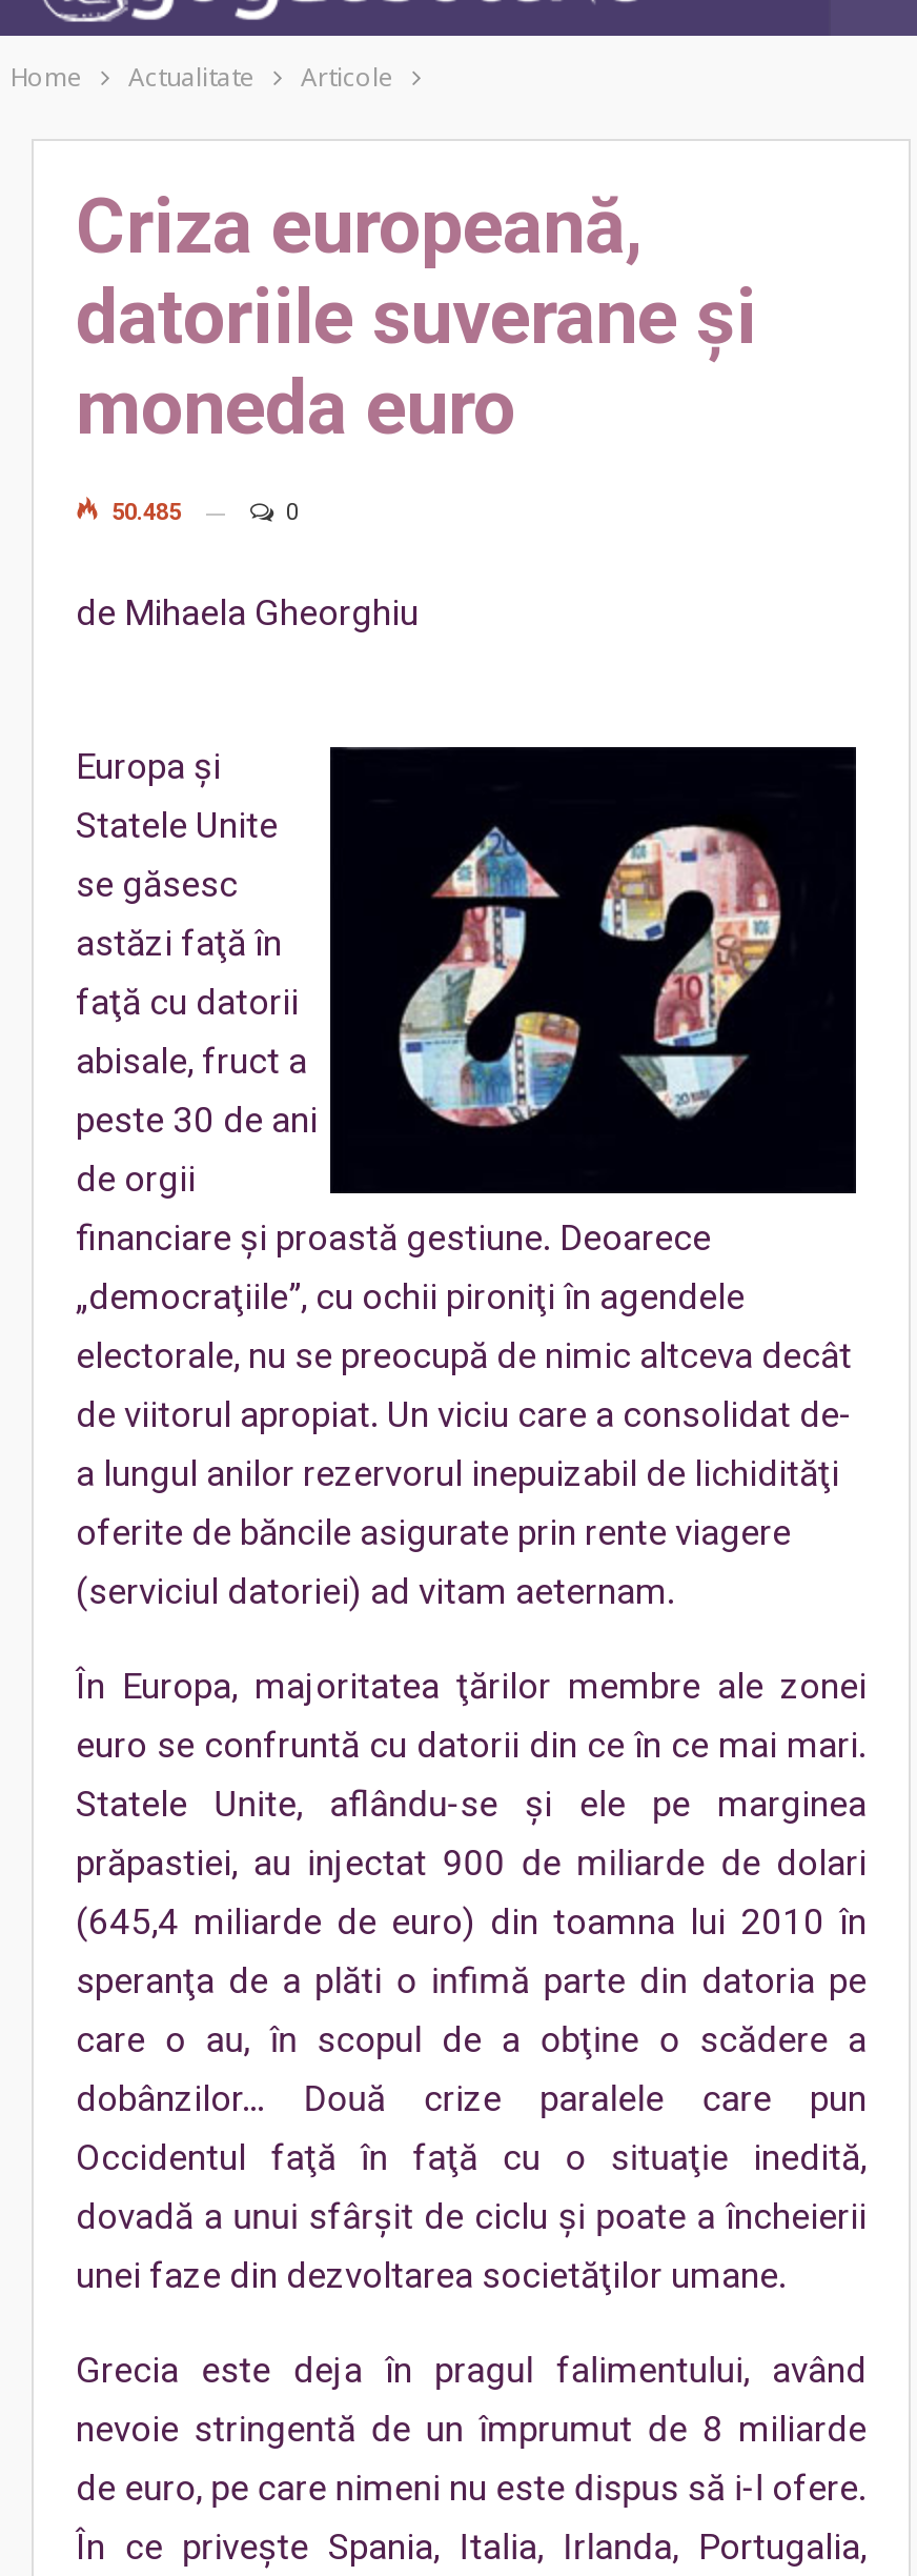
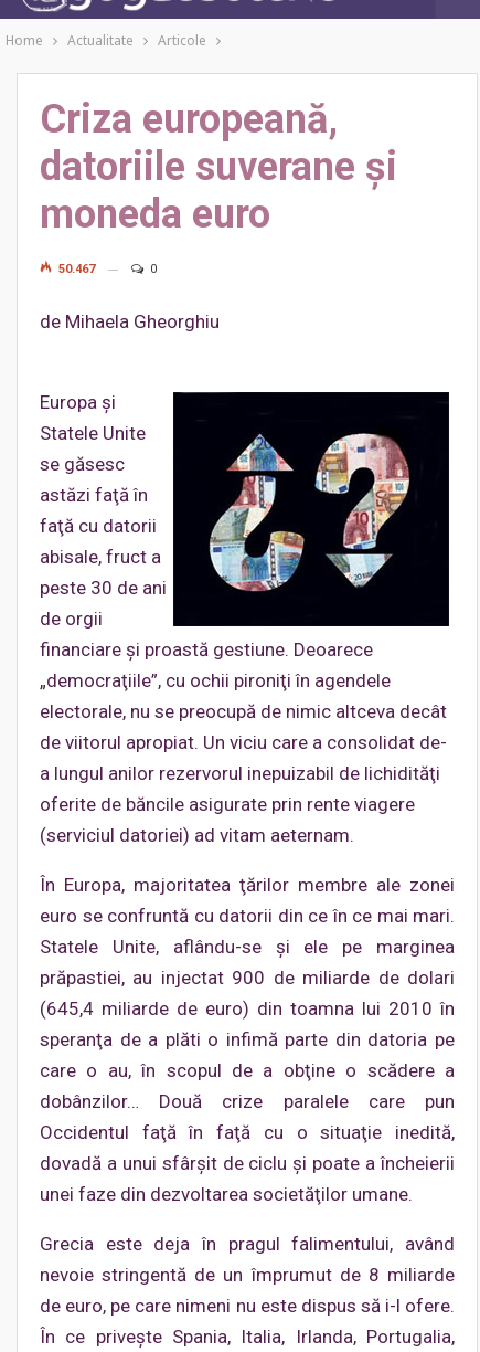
- 50.485
+ 50.467
